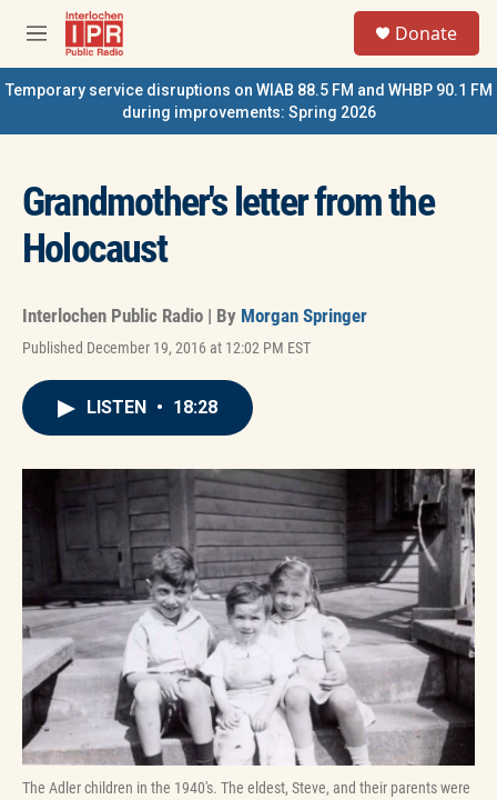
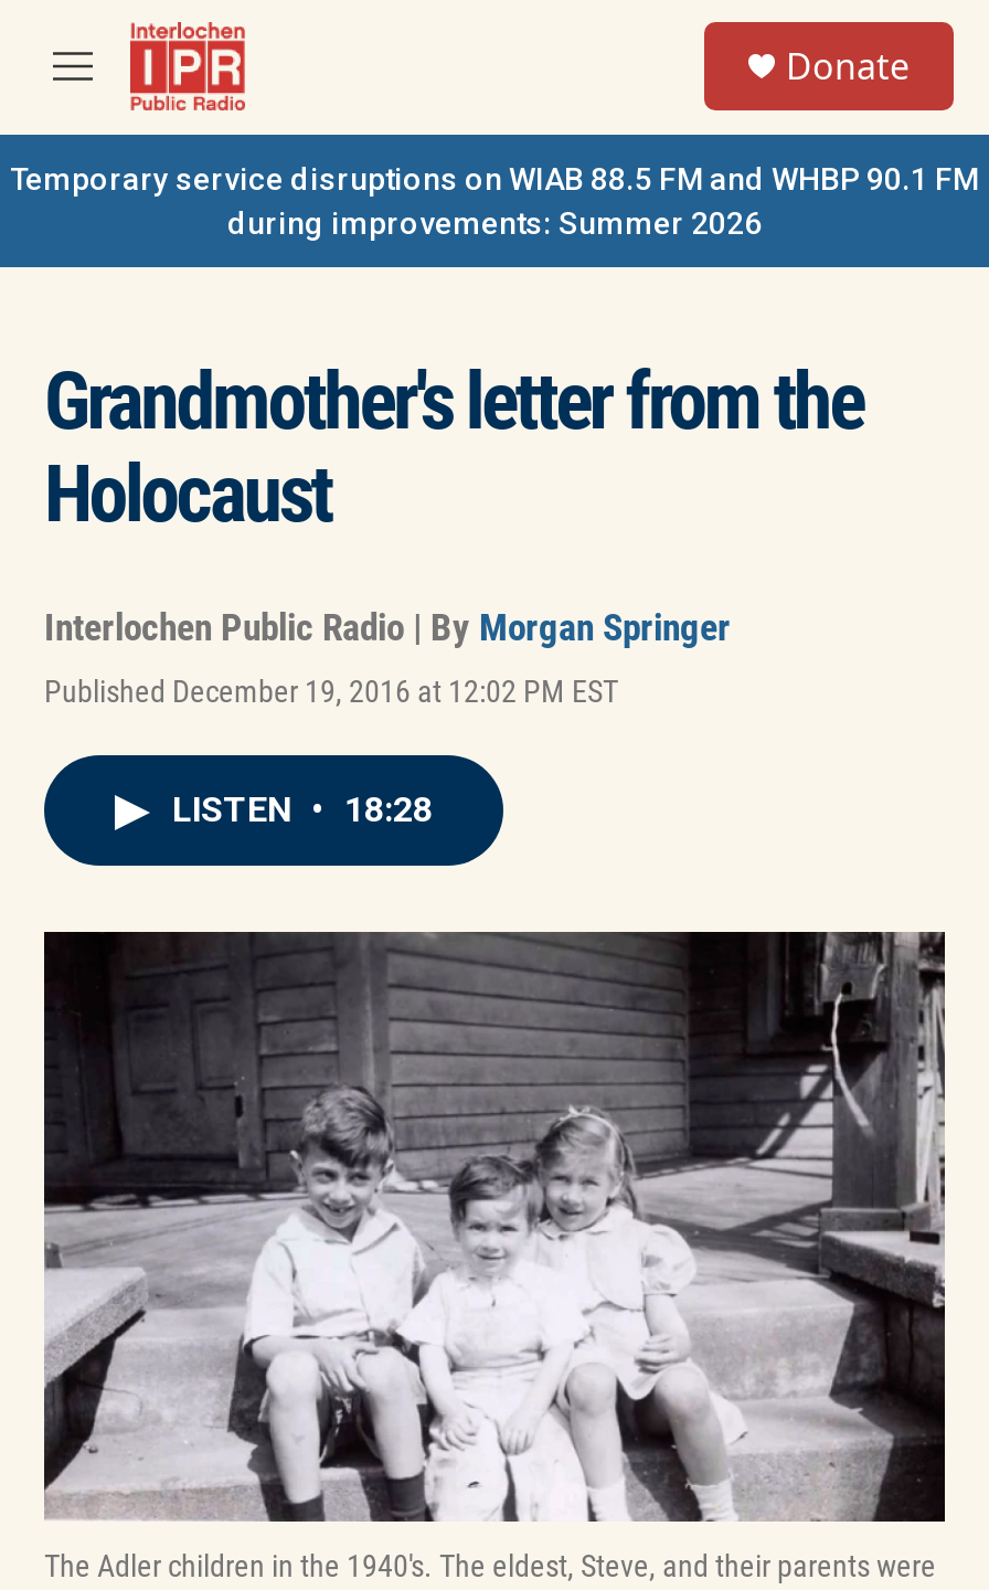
- during improvements: Spring 2026
+ during improvements: Summer 2026
